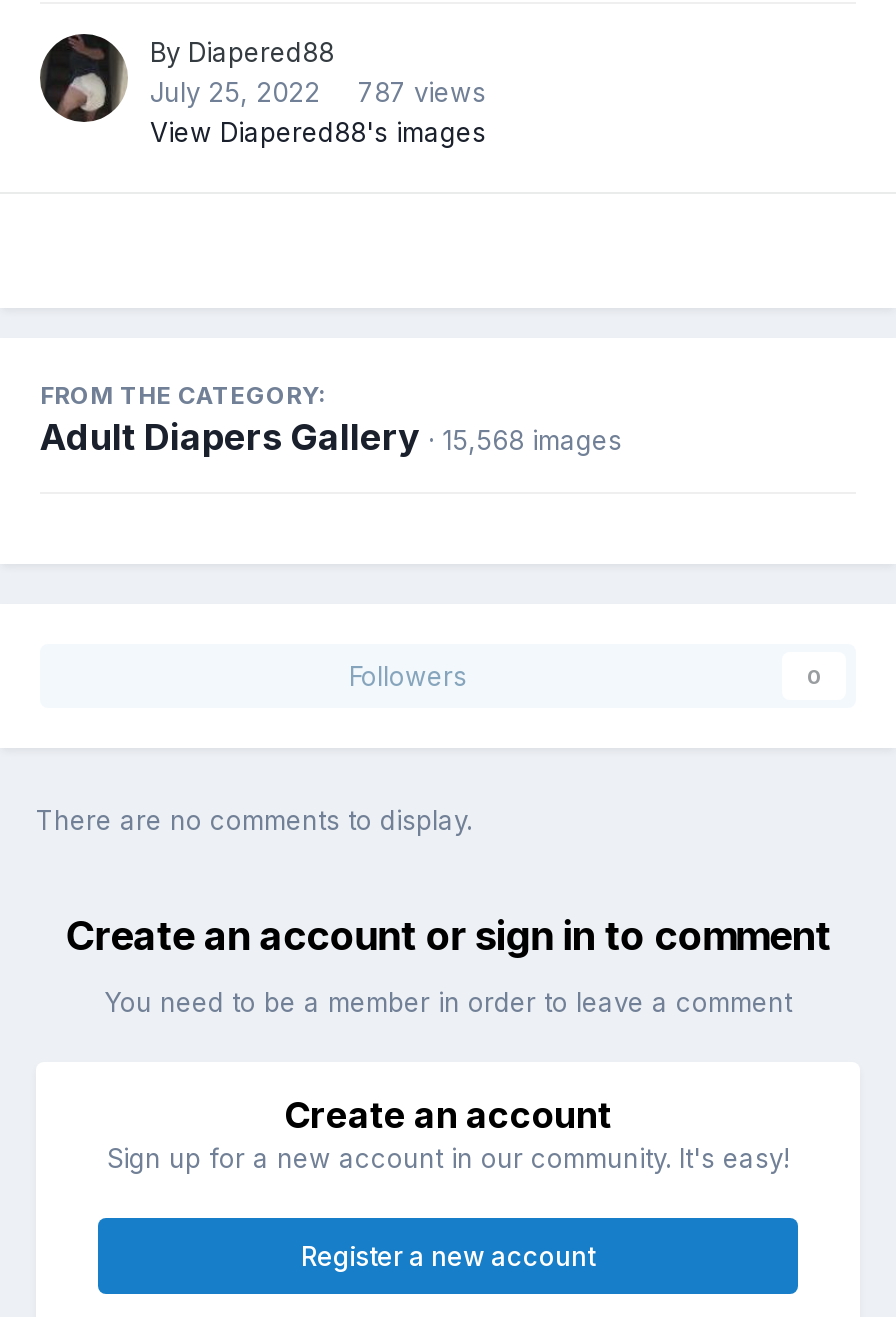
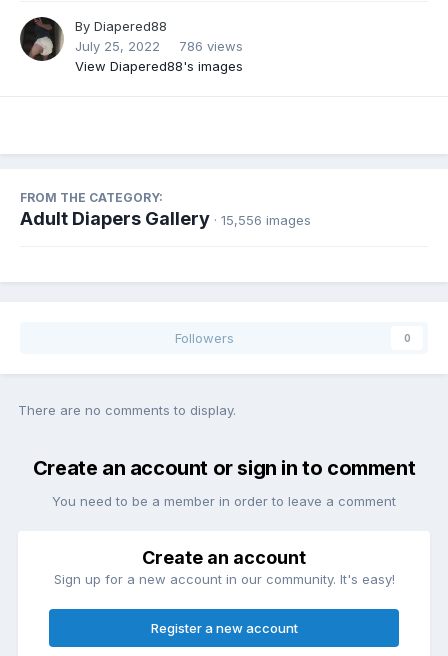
- July 25, 2022 787 views
+ July 25, 2022 786 views

- Adult Diapers Gallery · 15,568 images
+ Adult Diapers Gallery · 15,556 images
